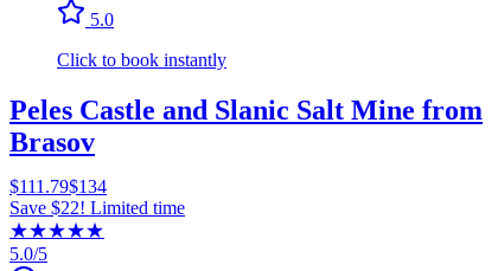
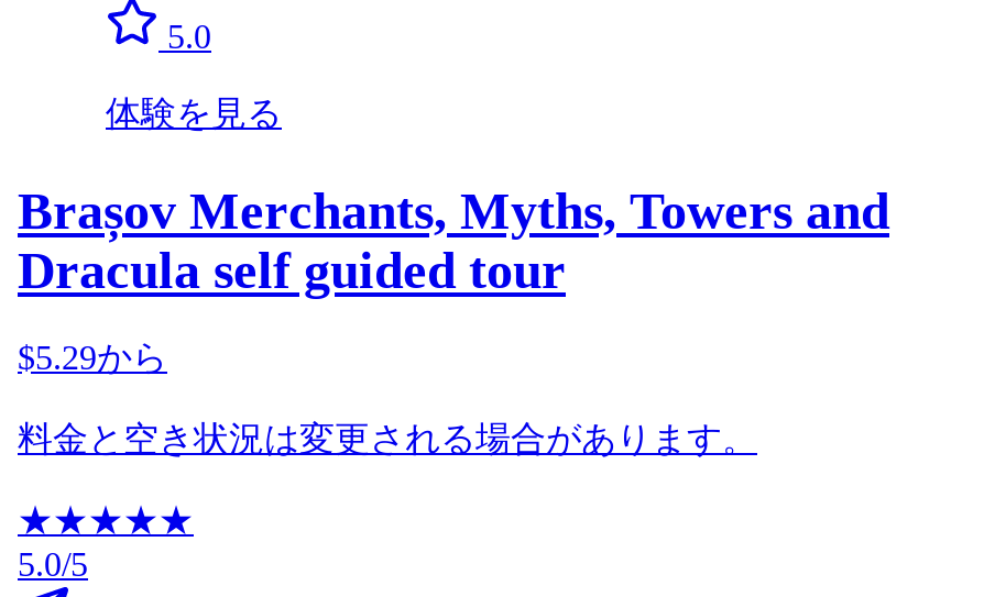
- Click to book instantly
- Peles Castle and Slanic Salt Mine from
- Brasov
- $111.79$134
- Save $22! Limited time
+ 体験を見る
+ Brașov Merchants, Myths, Towers and
+ Dracula self guided tour
+ $5.29から
+ 料金と空き状況は変更される場合があります。
